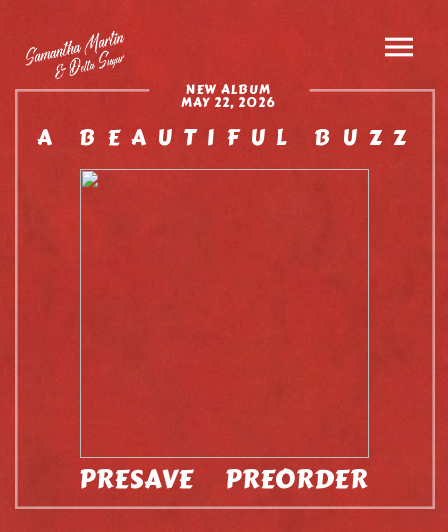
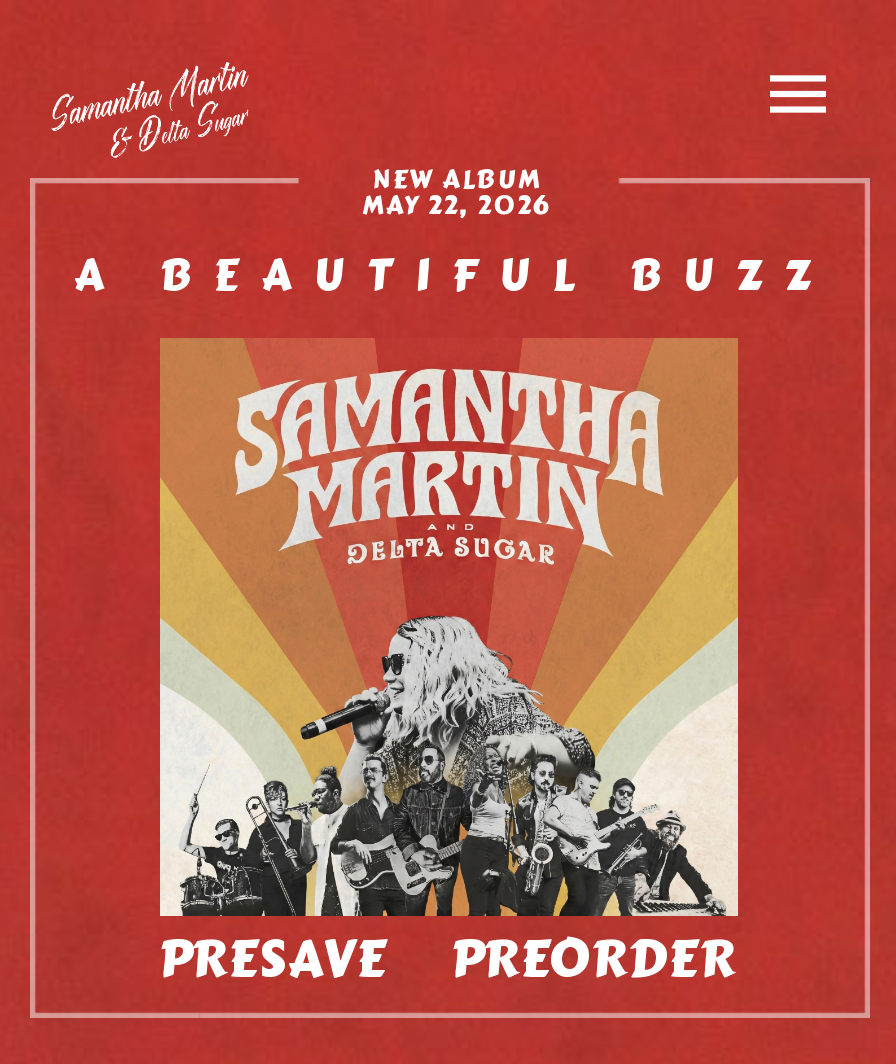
+ [image]
